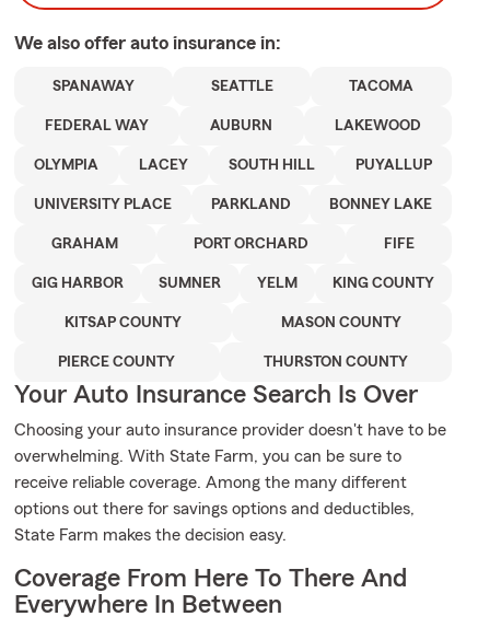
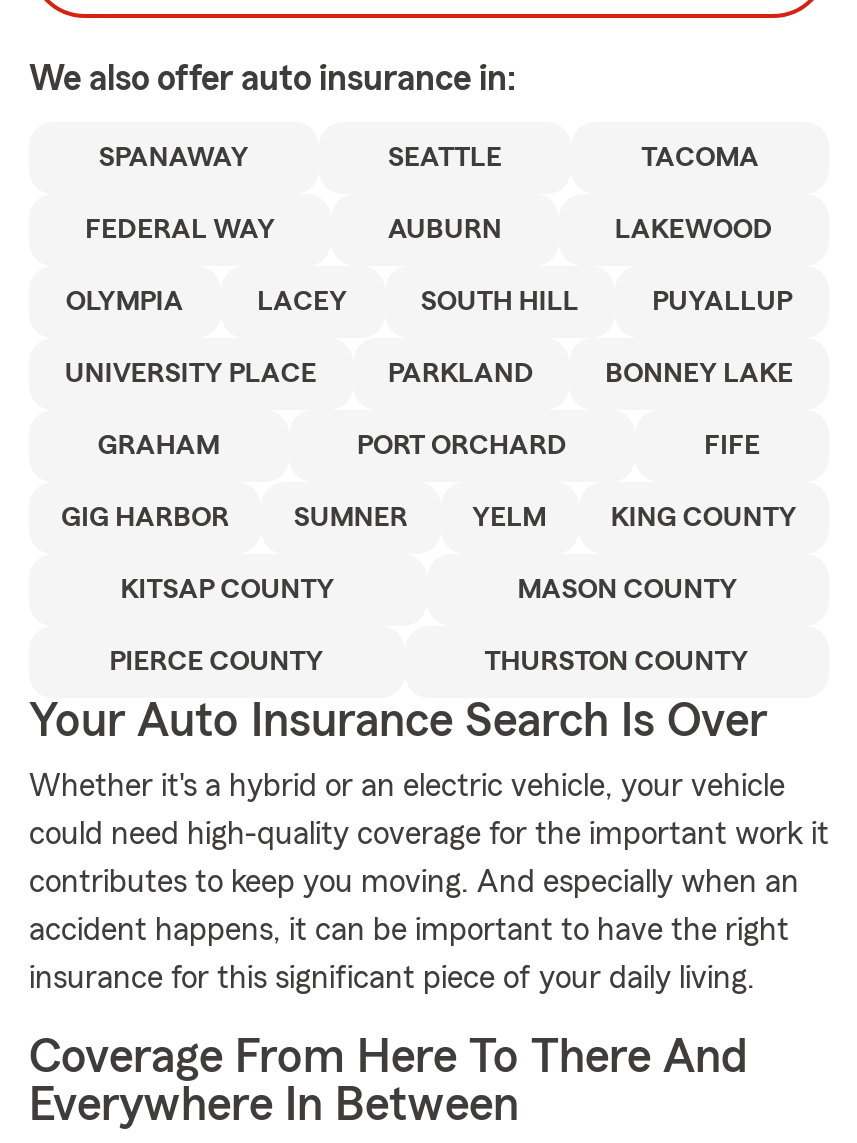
- Choosing your auto insurance provider doesn't have to be
+ Whether it's a hybrid or an electric vehicle, your vehicle

- overwhelming. With State Farm, you can be sure to
+ could need high-quality coverage for the important work it

- receive reliable coverage. Among the many different
+ contributes to keep you moving. And especially when an

- options out there for savings options and deductibles,
+ accident happens, it can be important to have the right

- State Farm makes the decision easy.
+ insurance for this significant piece of your daily living.
